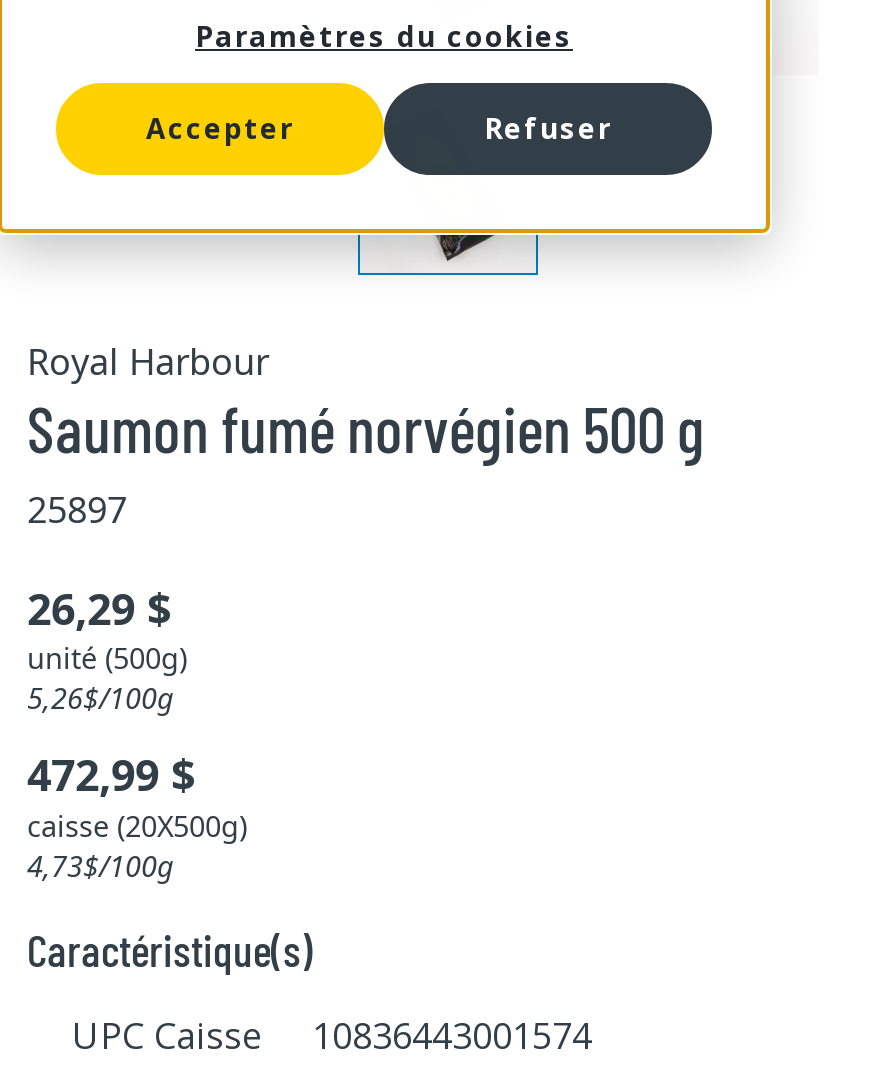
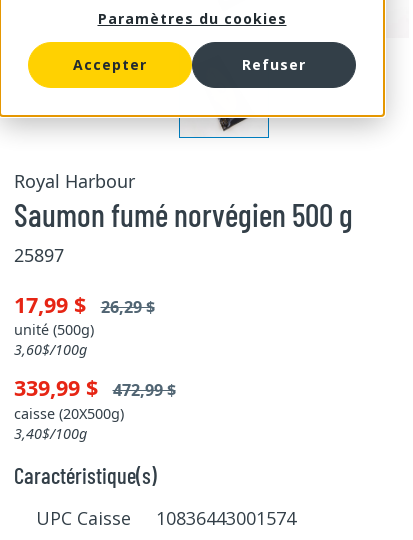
- 26,29 $
+ 17,99 $ 26,29 $

- 5,26$/100g
+ 3,60$/100g

- 472,99 $
+ 339,99 $ 472,99 $

- 4,73$/100g
+ 3,40$/100g
